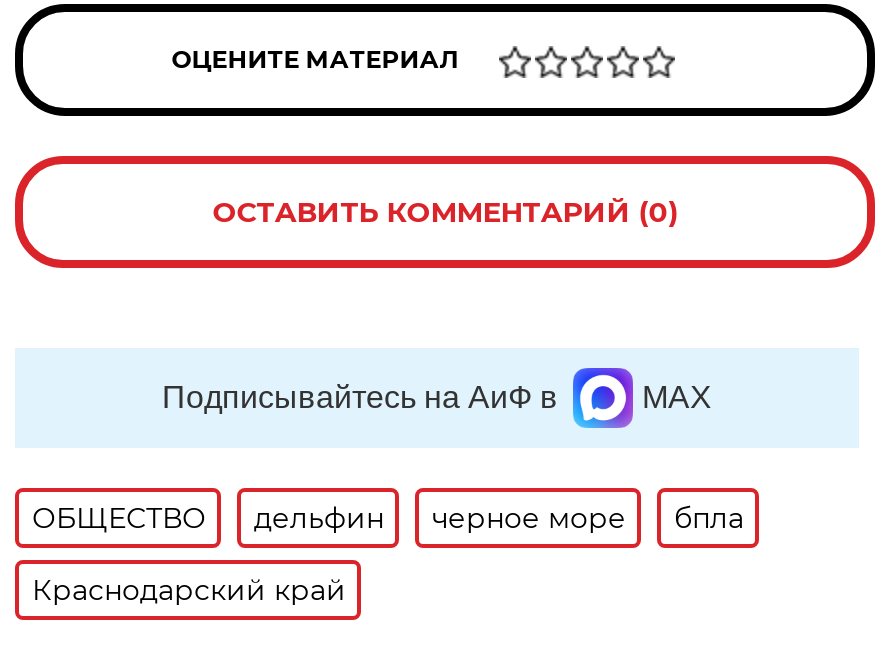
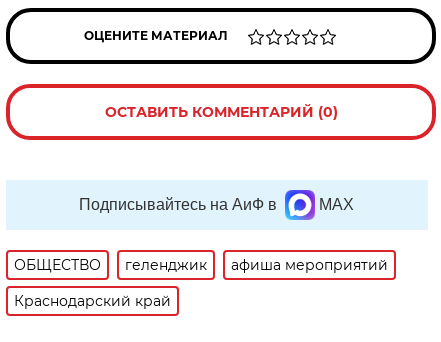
- дельфин
- черное море
- бпла
+ геленджик
+ афиша мероприятий
